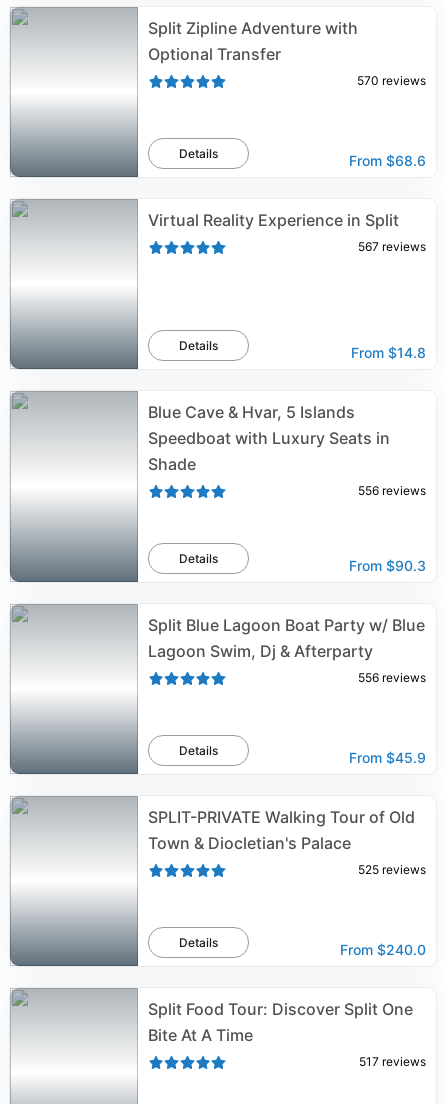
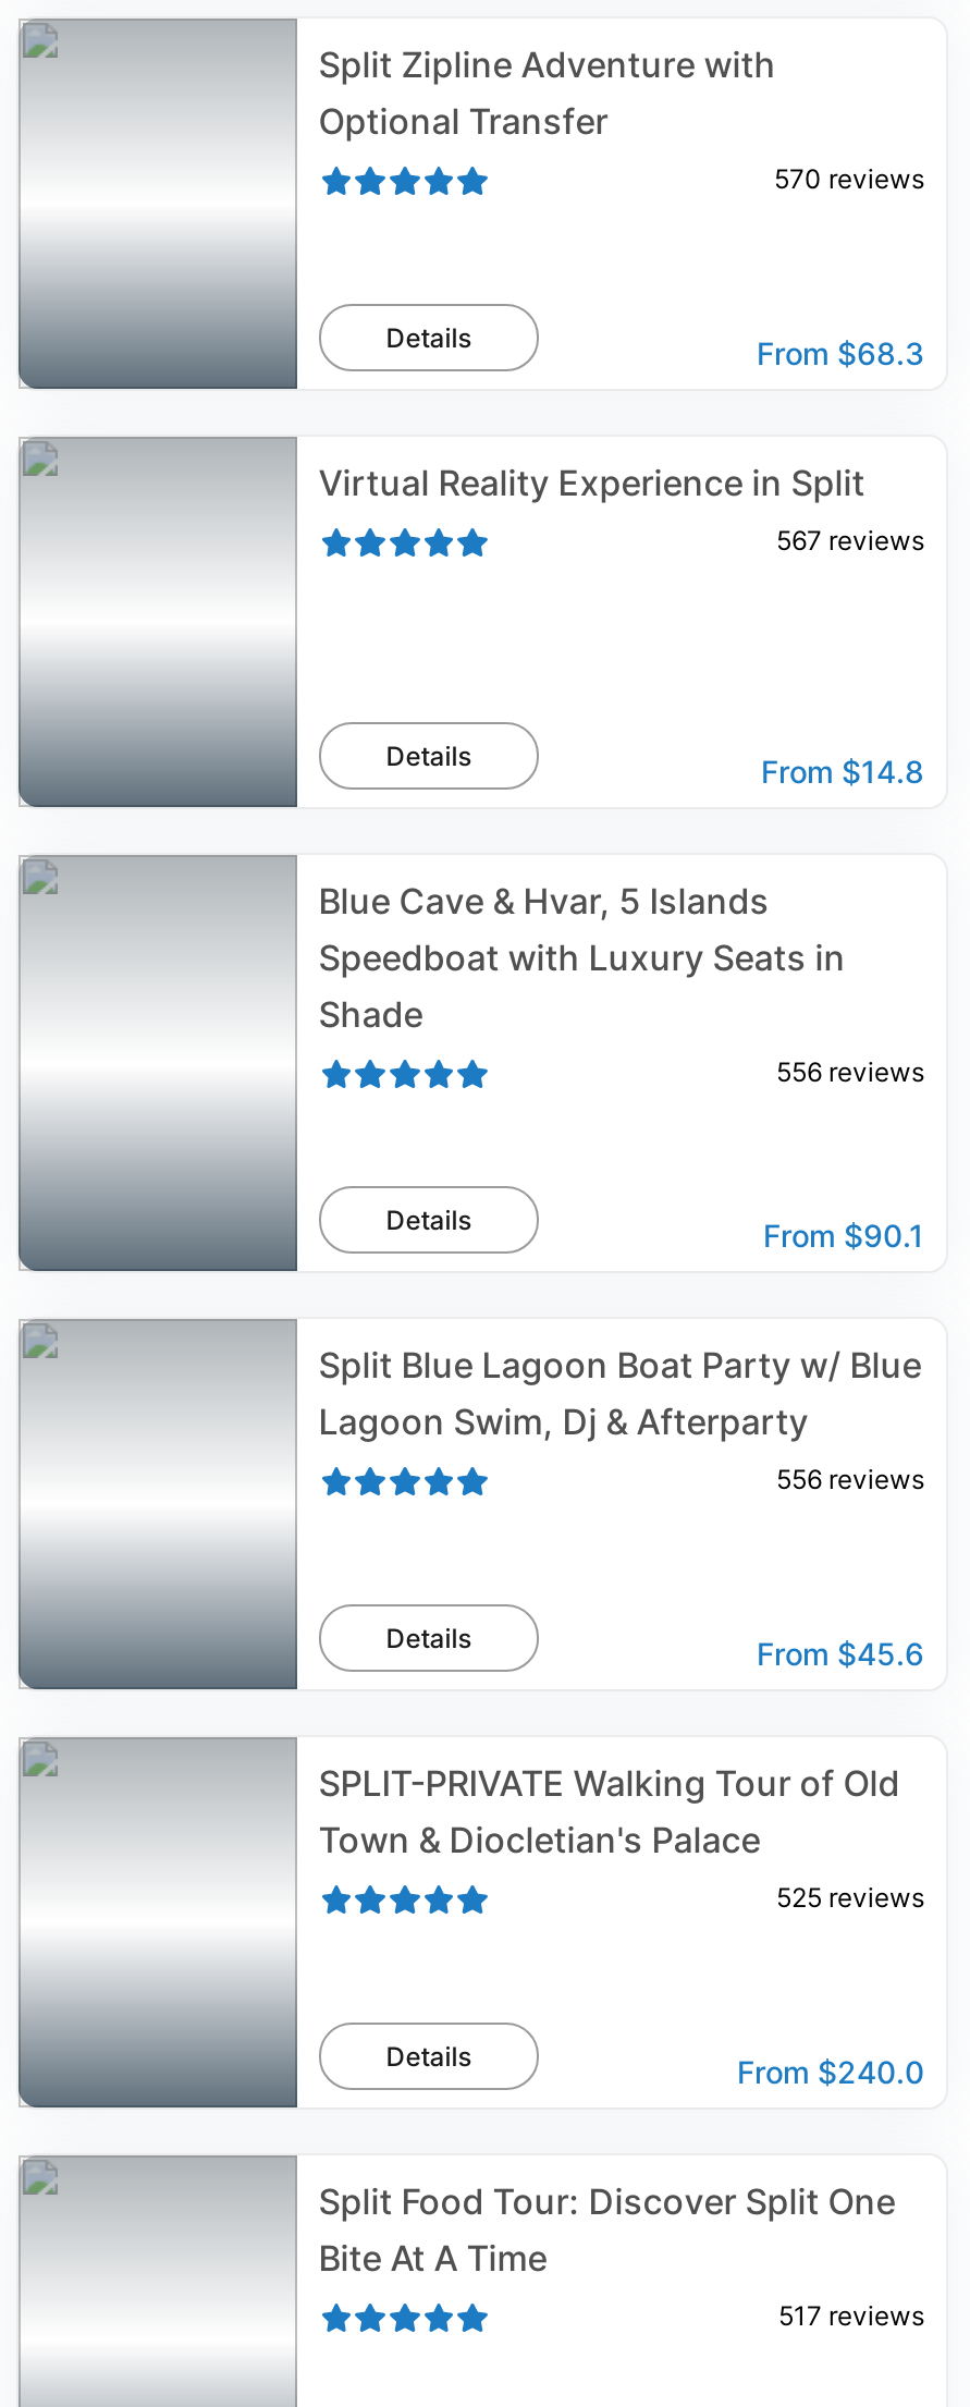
- From $68.6
+ From $68.3

- From $90.3
+ From $90.1

- From $45.9
+ From $45.6
